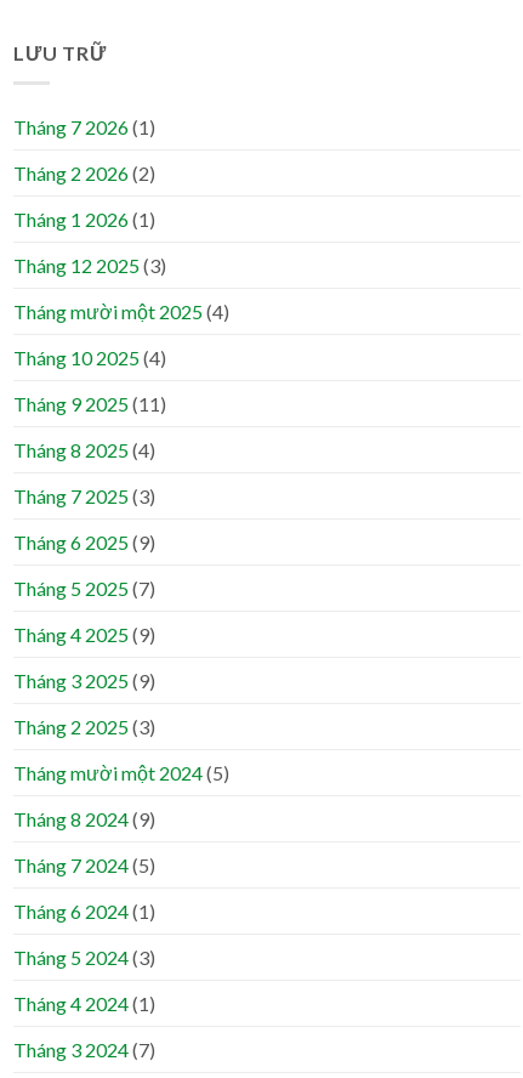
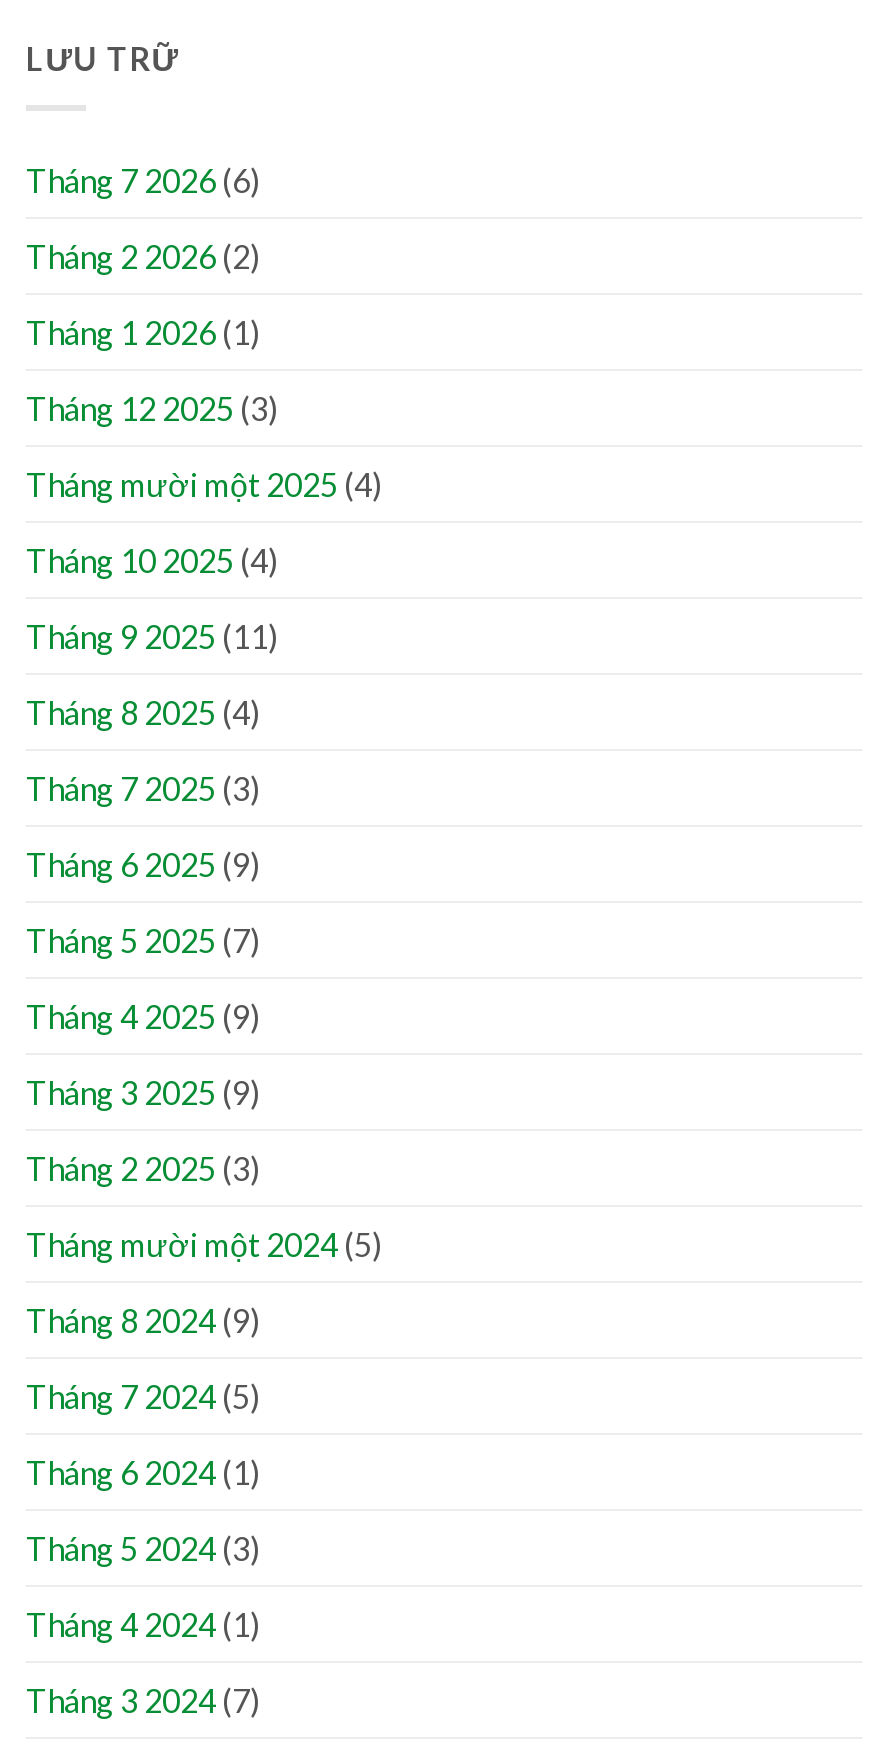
- Tháng 7 2026 (1)
+ Tháng 7 2026 (6)
